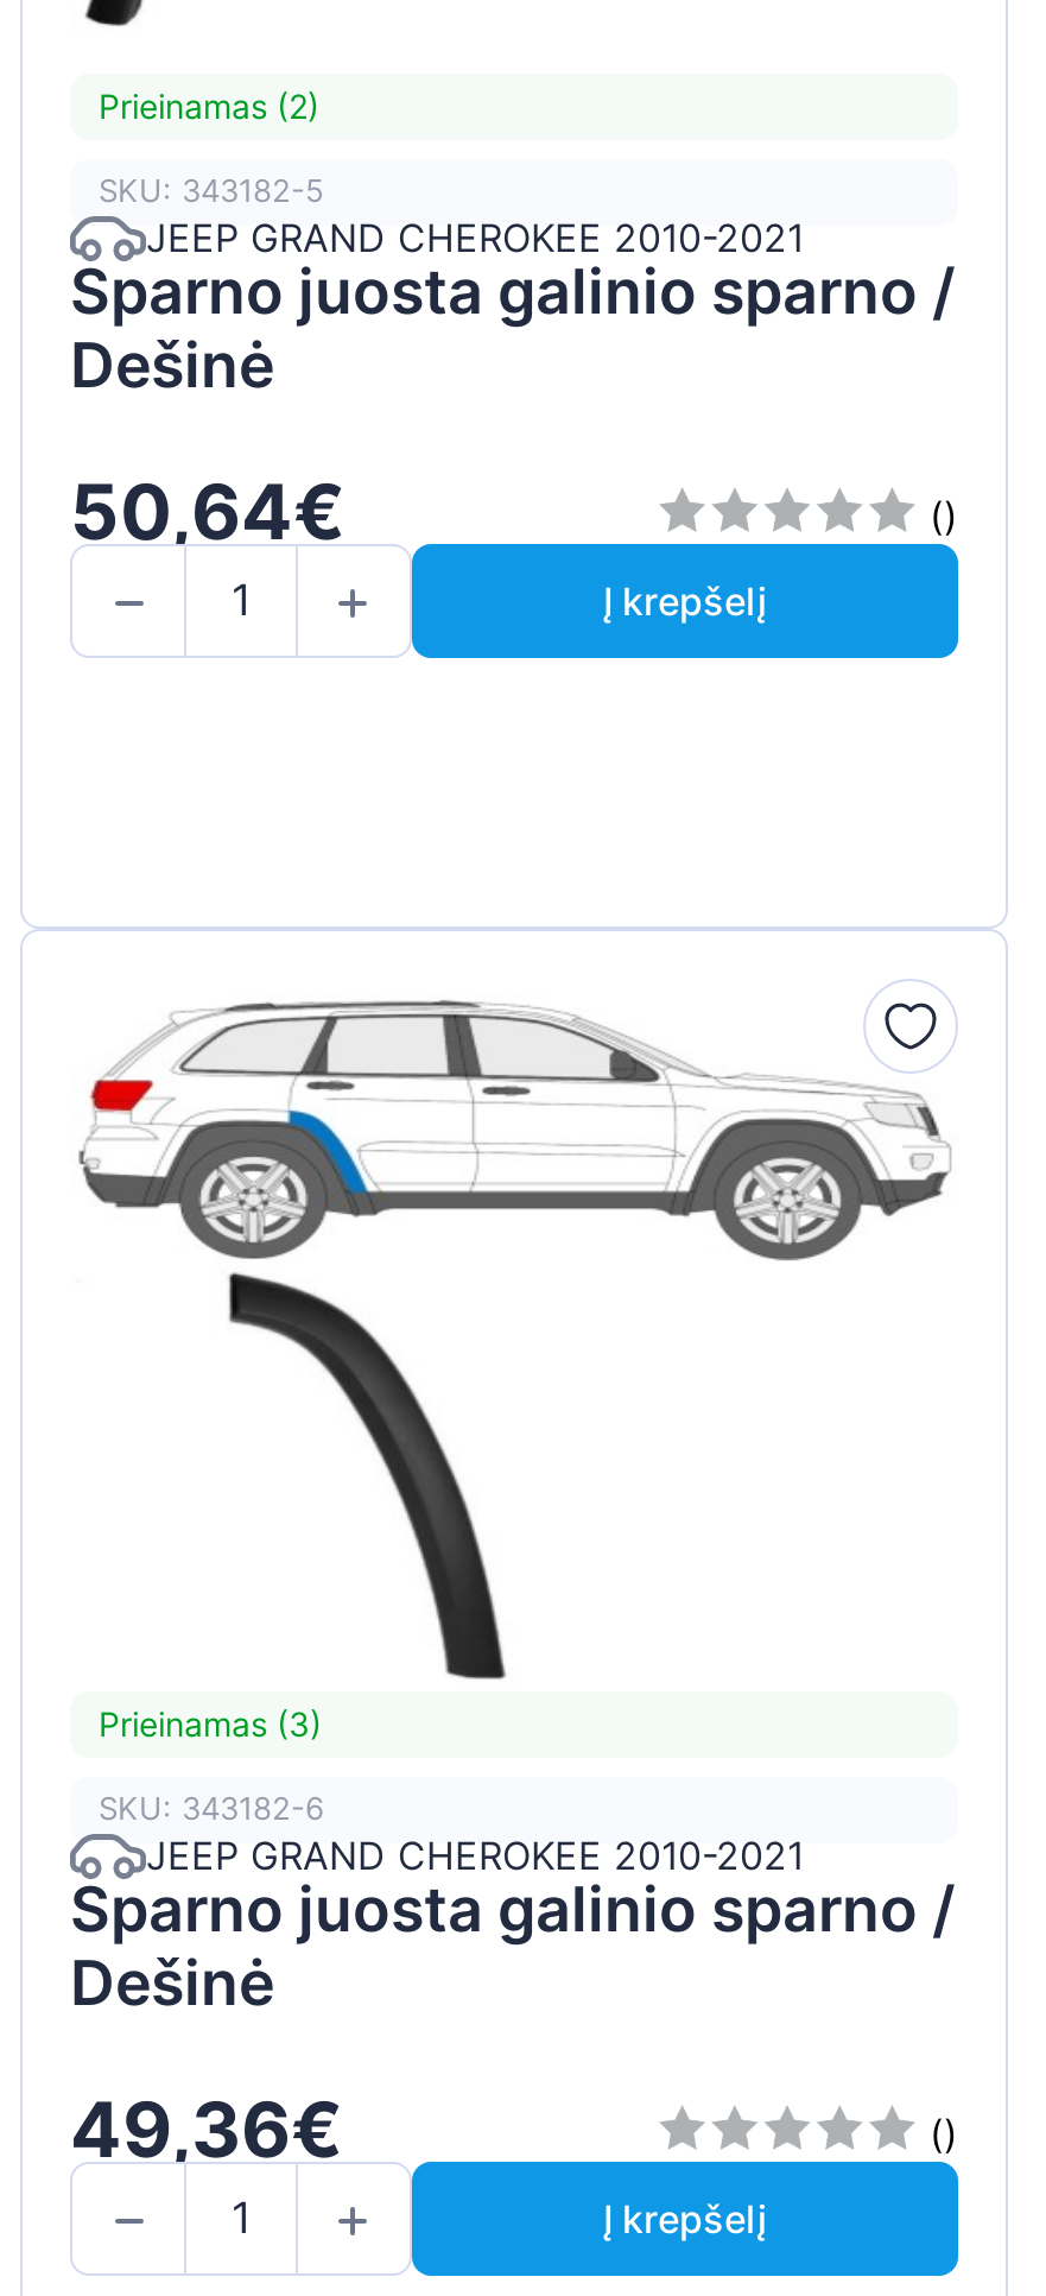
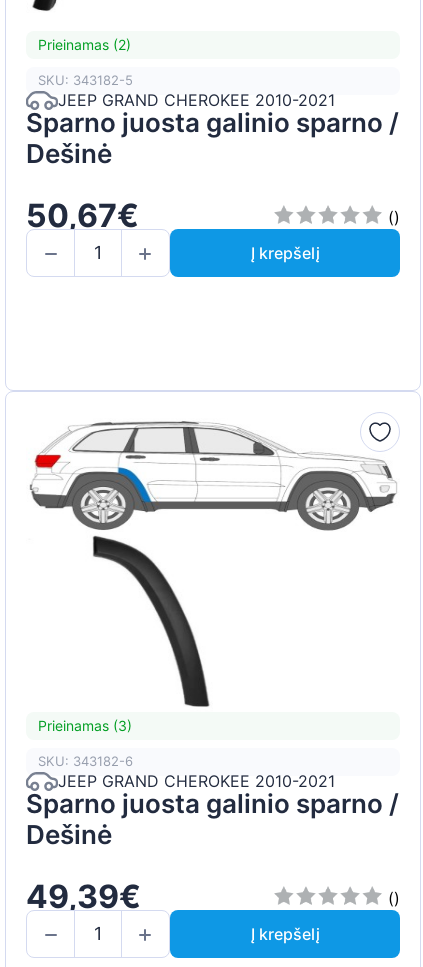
- 50,64€
+ 50,67€

- 49,36€
+ 49,39€
